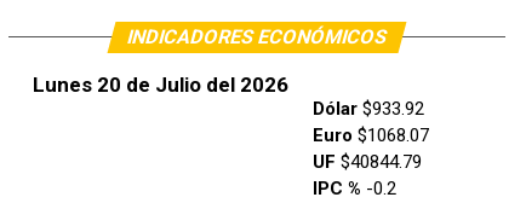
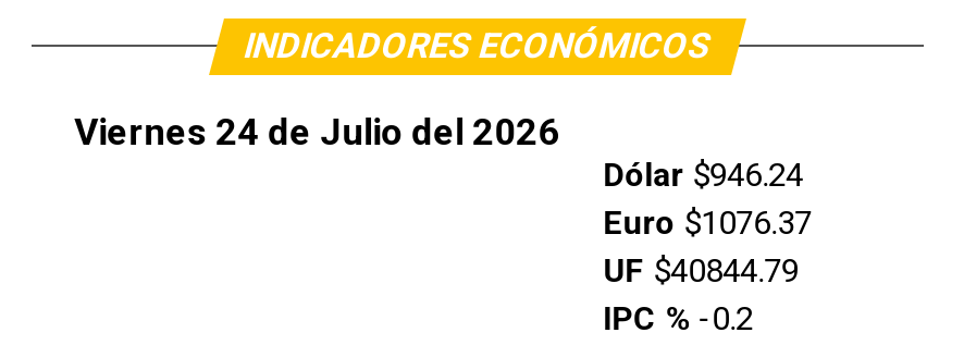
- Lunes 20 de Julio del 2026
+ Viernes 24 de Julio del 2026

- Dólar $933.92
+ Dólar $946.24

- Euro $1068.07
+ Euro $1076.37
